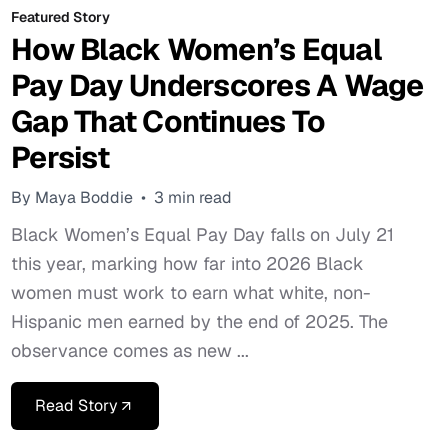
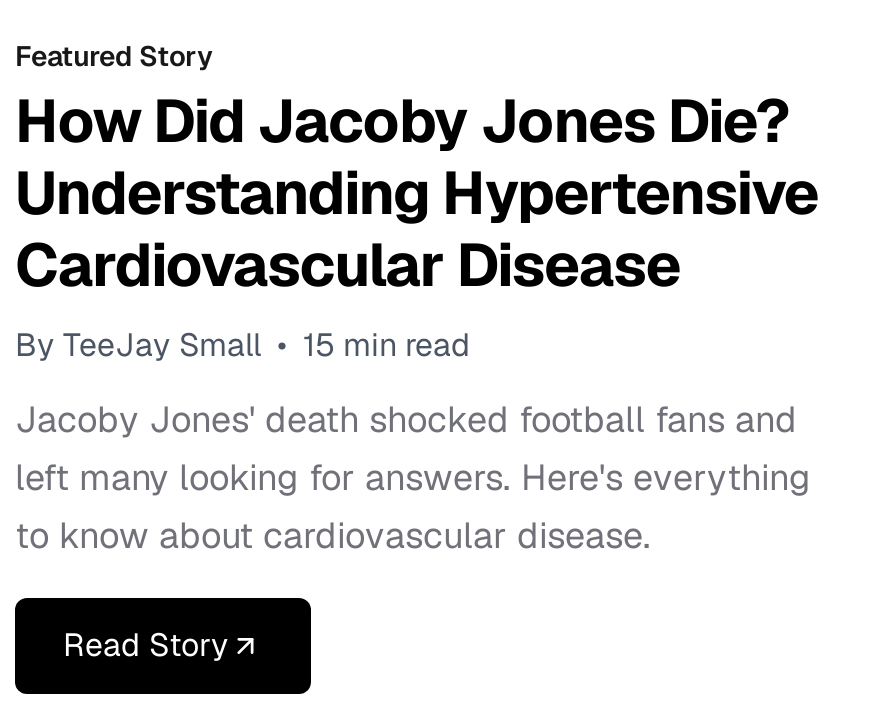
- How Black Women’s Equal
- Pay Day Underscores A Wage
- Gap That Continues To
- Persist
- By Maya Boddie • 3 min read
+ How Did Jacoby Jones Die?
+ Understanding Hypertensive
+ Cardiovascular Disease
+ By TeeJay Small • 15 min read

- Black Women’s Equal Pay Day falls on July 21
- this year, marking how far into 2026 Black
- women must work to earn what white, non-
- Hispanic men earned by the end of 2025. The
- observance comes as new ...
+ Jacoby Jones' death shocked football fans and
+ left many looking for answers. Here's everything
+ to know about cardiovascular disease.
